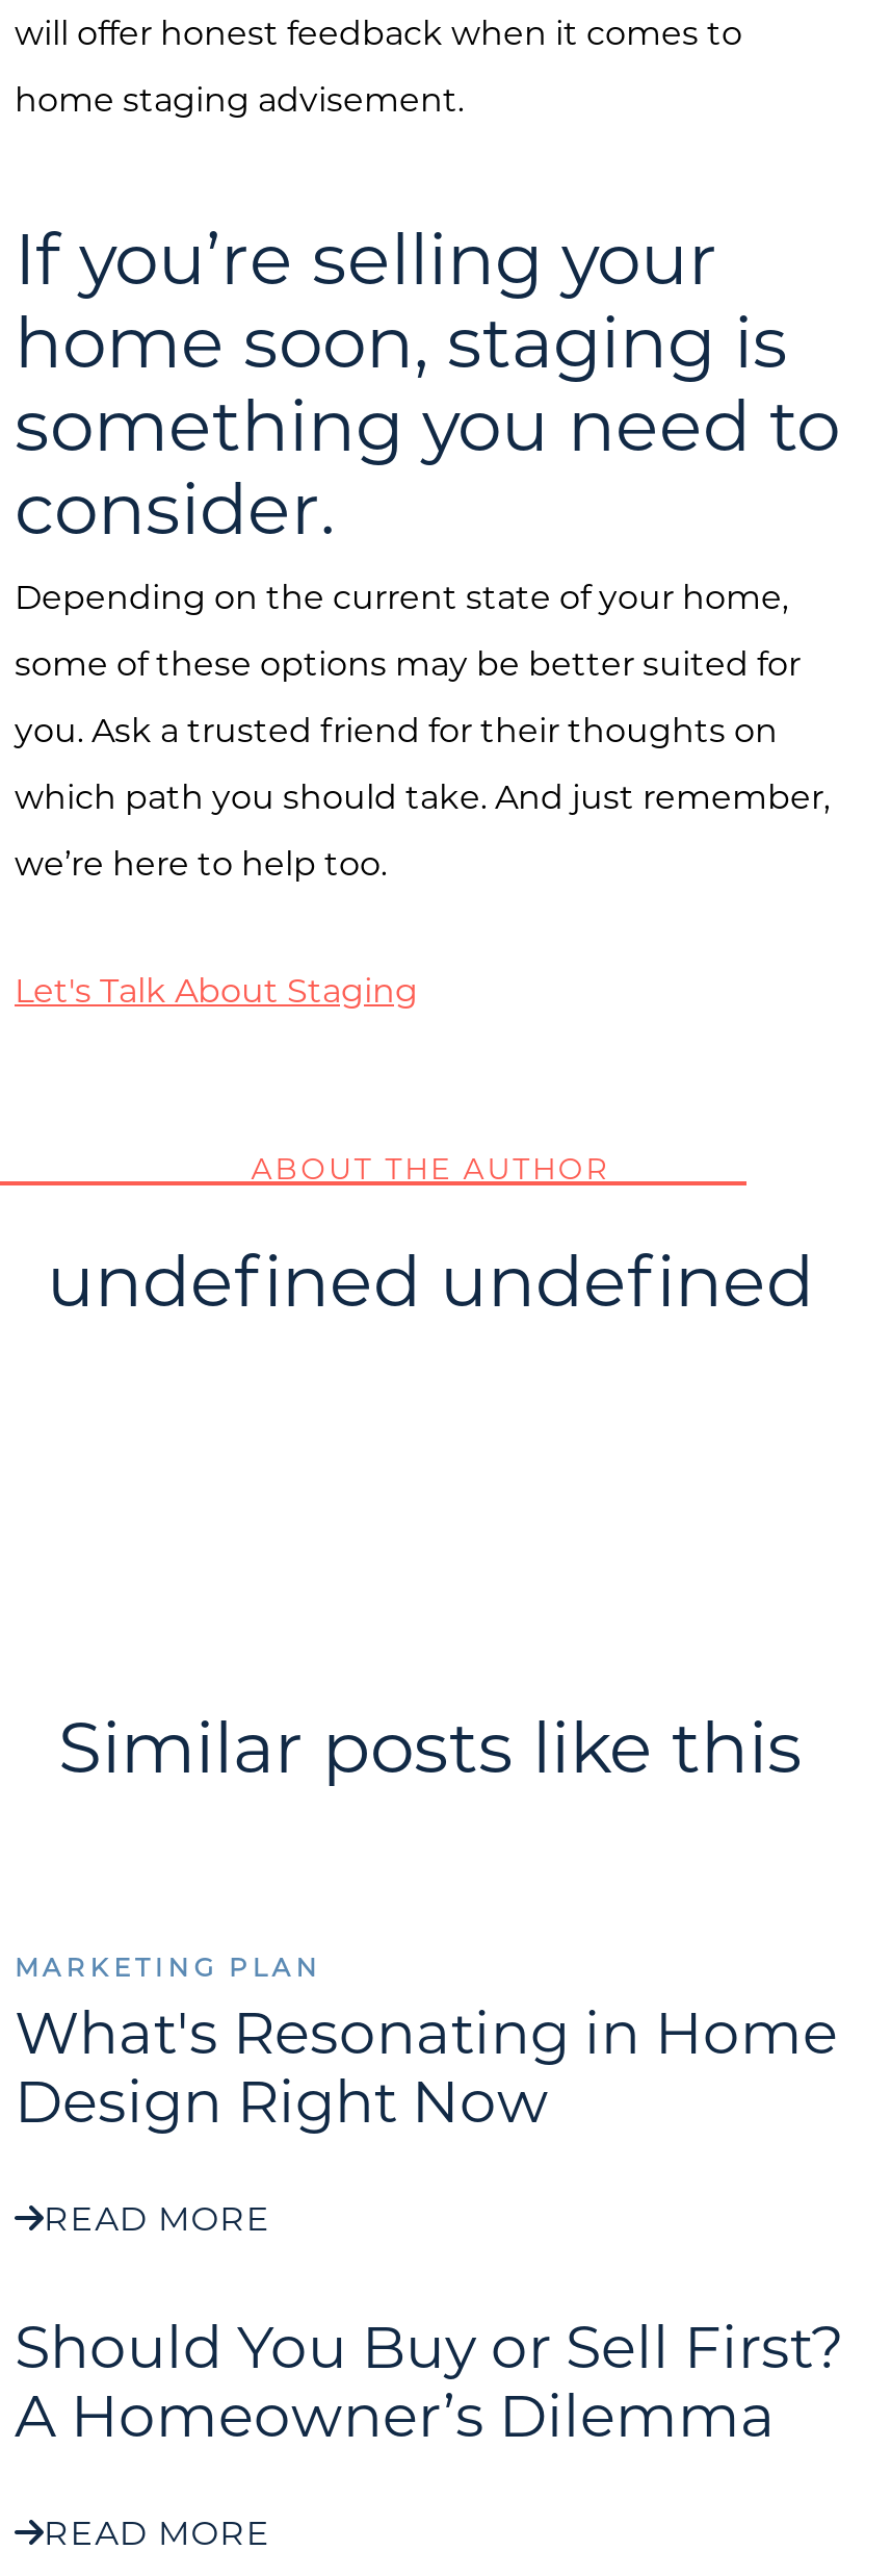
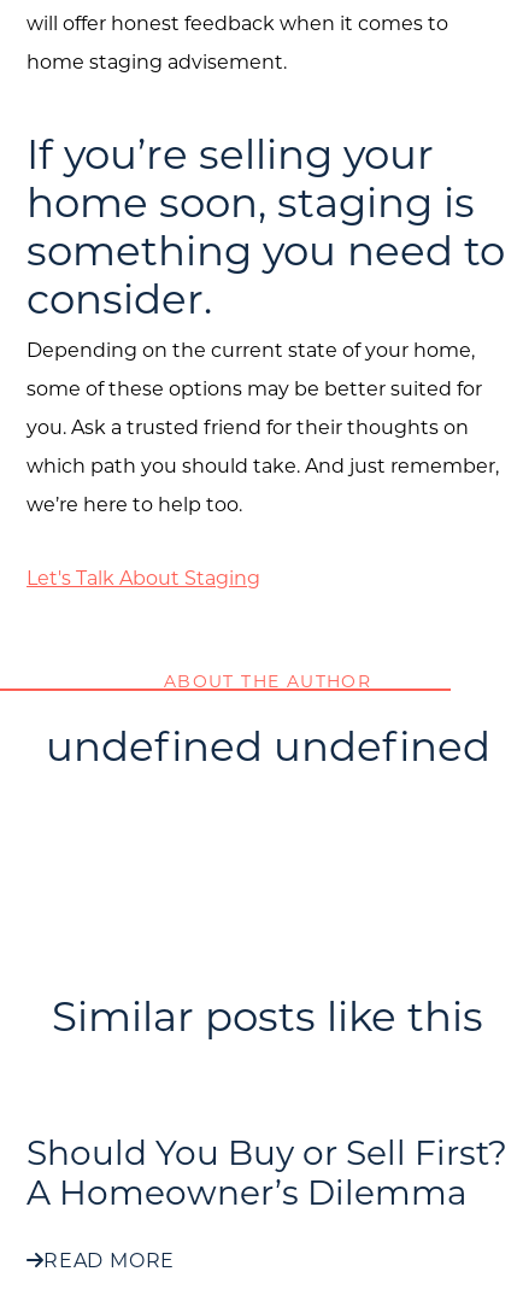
- MARKETING PLAN
- What's Resonating in Home
- Design Right Now
- READ MORE
